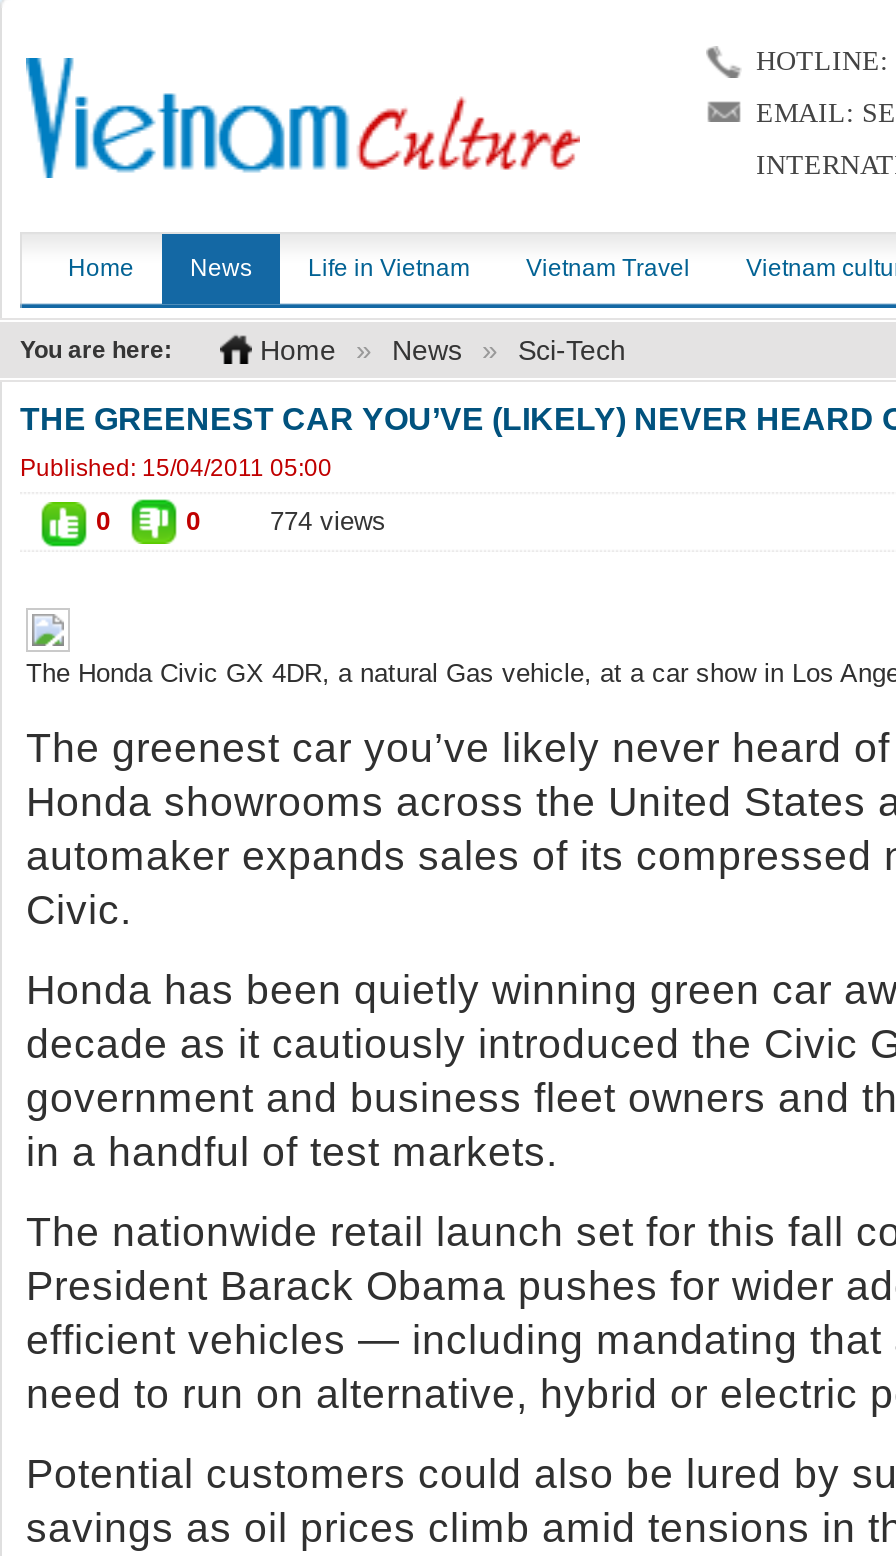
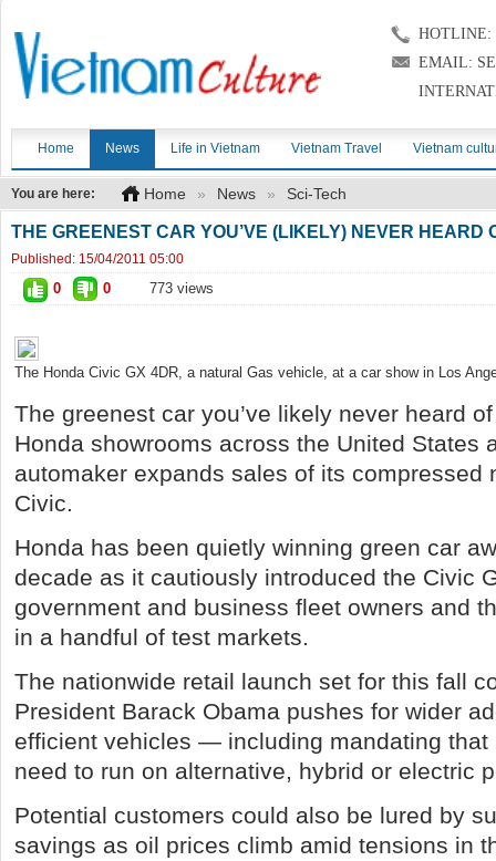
- 774 views
+ 773 views
